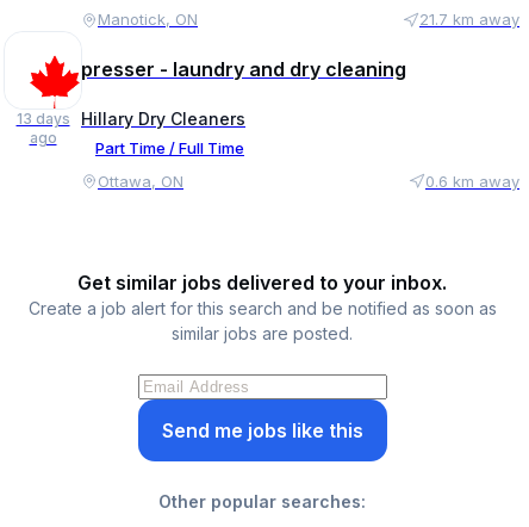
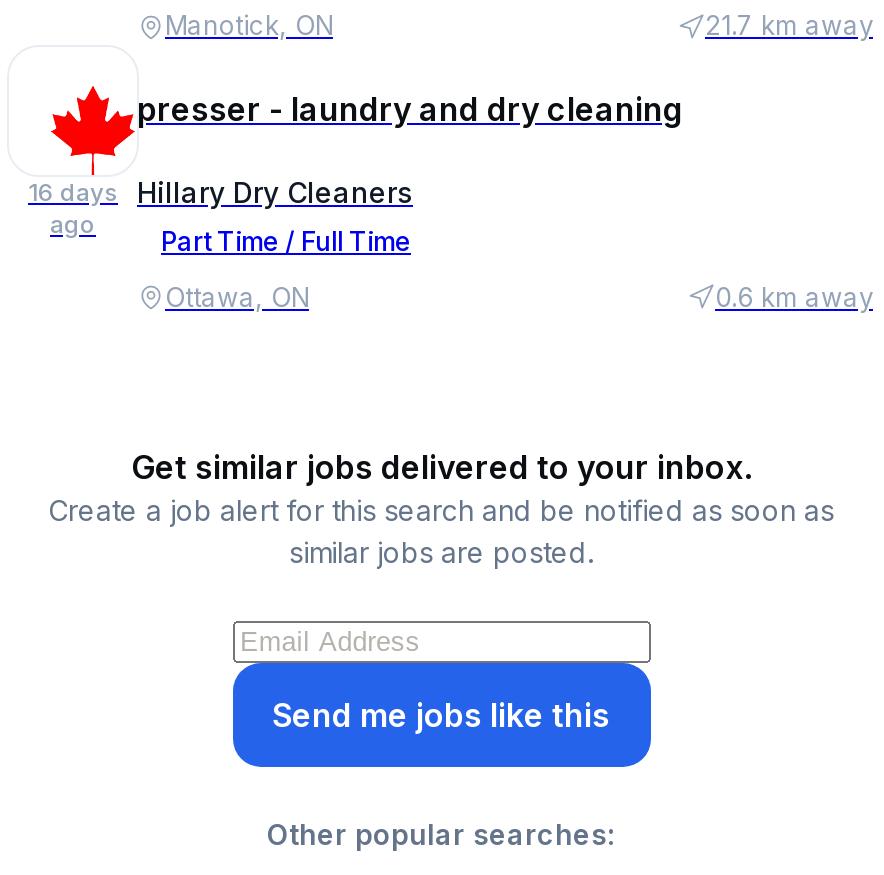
- 13 days Hillary Dry Cleaners
+ 16 days Hillary Dry Cleaners
